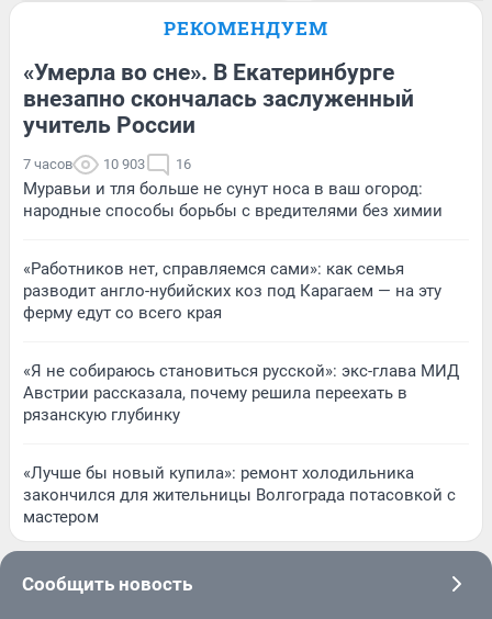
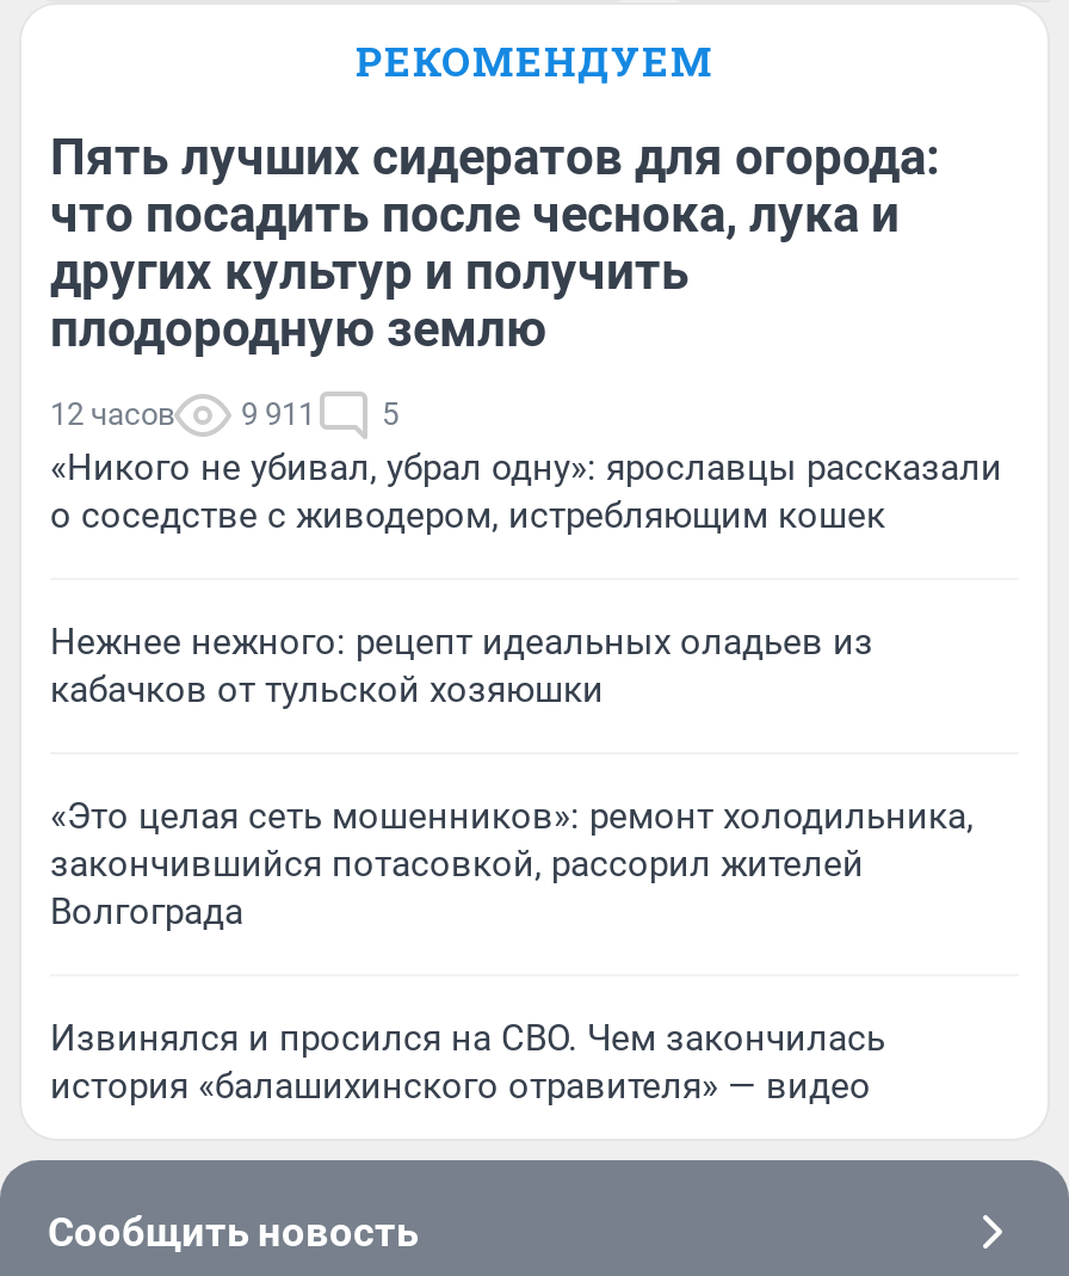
- «Умерла во сне». В Екатеринбурге
- внезапно скончалась заслуженный
- учитель России
+ Пять лучших сидератов для огорода:
+ что посадить после чеснока, лука и
+ других культур и получить
+ плодородную землю

- 7 часов
- 10 903
- 16
- Муравьи и тля больше не сунут носа в ваш огород:
- народные способы борьбы с вредителями без химии
+ 12 часов
+ 9 911
+ 5
+ «Никого не убивал, убрал одну»: ярославцы рассказали
+ о соседстве с живодером, истребляющим кошек

- «Работников нет, справляемся сами»: как семья
- разводит англо-нубийских коз под Карагаем — на эту
- ферму едут со всего края
+ Нежнее нежного: рецепт идеальных оладьев из
+ кабачков от тульской хозяюшки

- «Я не собираюсь становиться русской»: экс-глава МИД
- Австрии рассказала, почему решила переехать в
- рязанскую глубинку
+ «Это целая сеть мошенников»: ремонт холодильника,
+ закончившийся потасовкой, рассорил жителей
+ Волгограда

- «Лучше бы новый купила»: ремонт холодильника
- закончился для жительницы Волгограда потасовкой с
- мастером
+ Извинялся и просился на СВО. Чем закончилась
+ история «балашихинского отравителя» — видео
